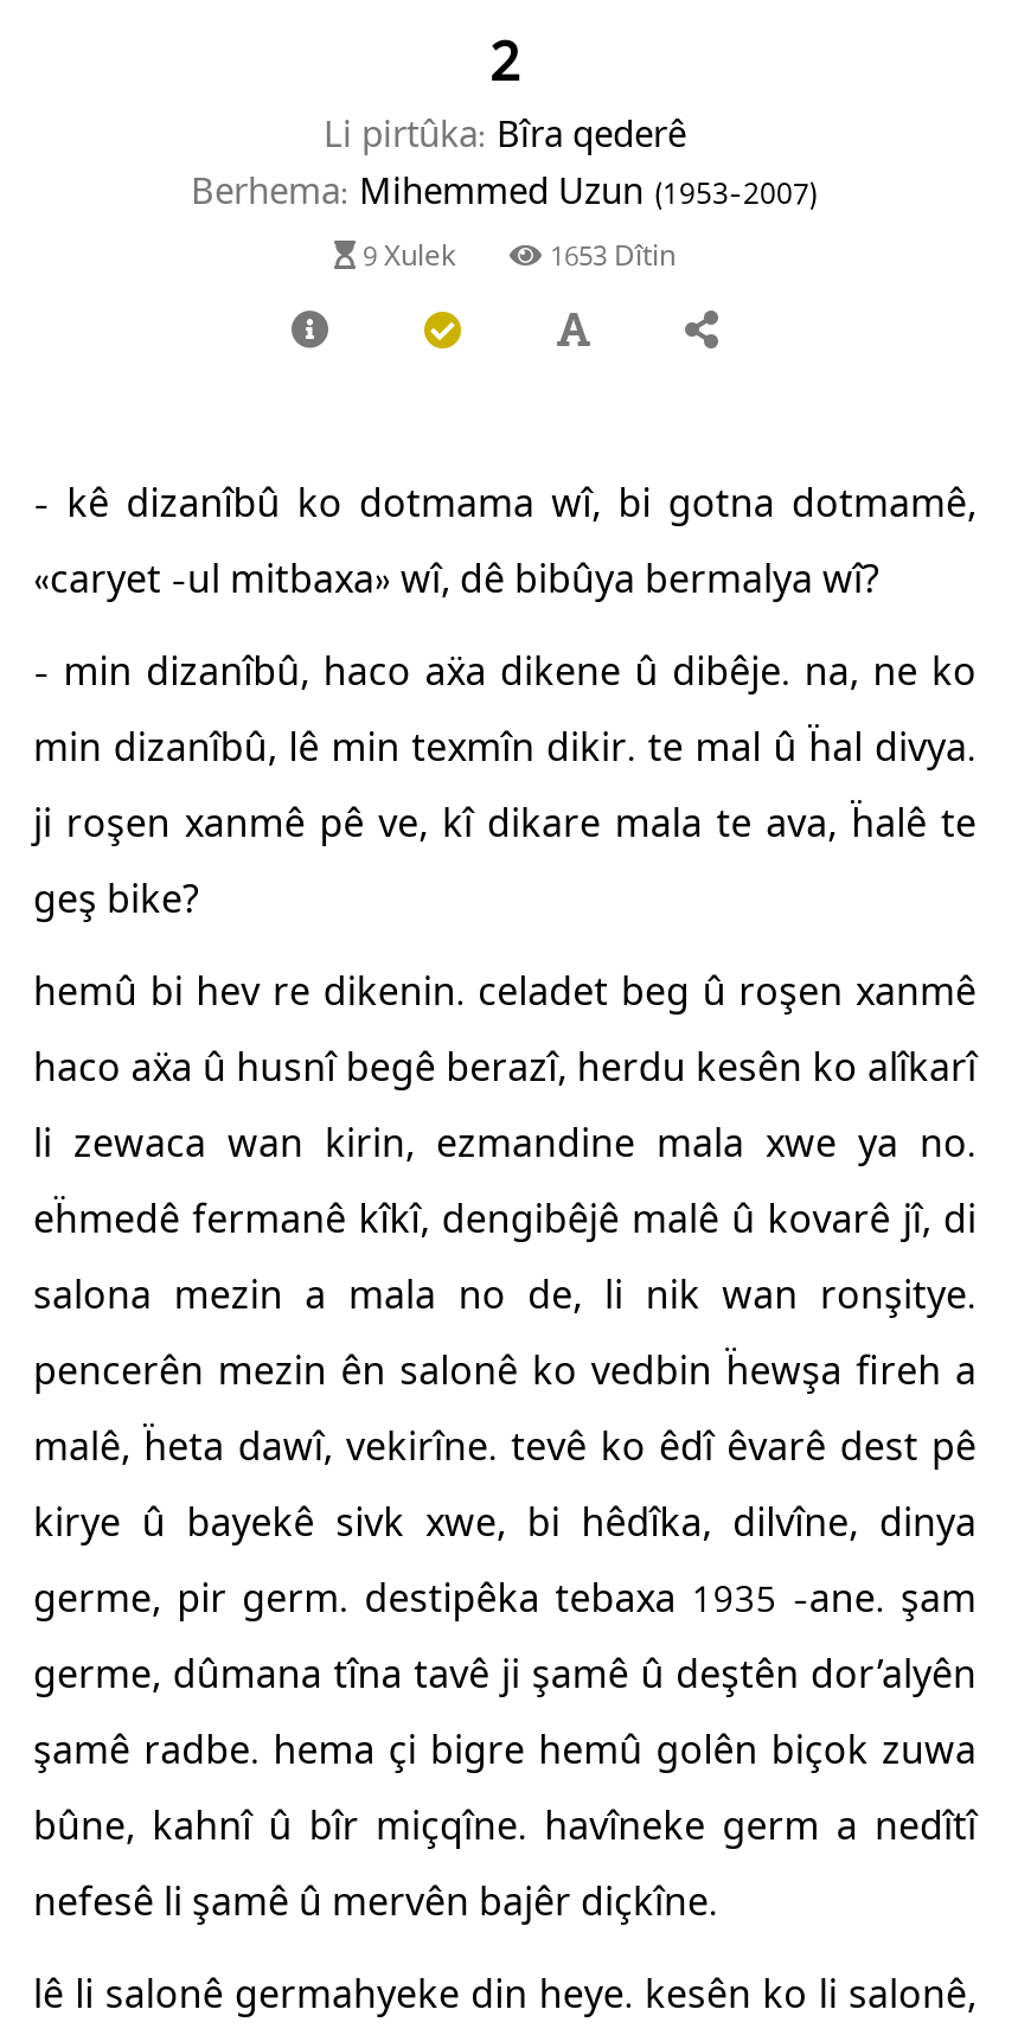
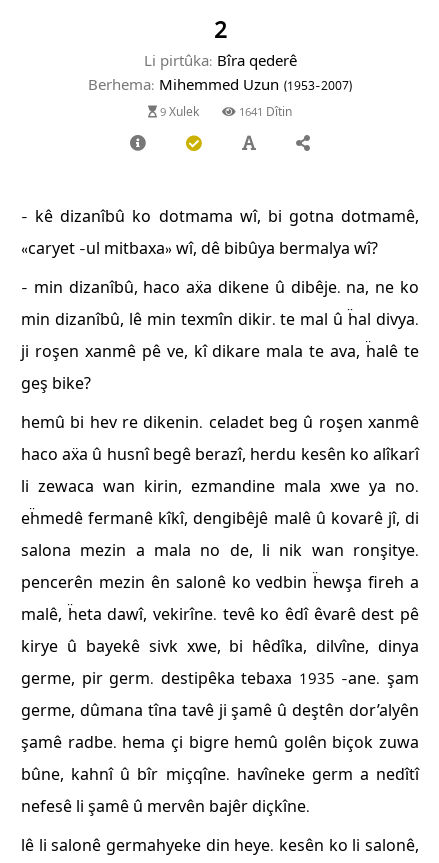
- 9 Xulek 1653 Dîtin
+ 9 Xulek 1641 Dîtin
